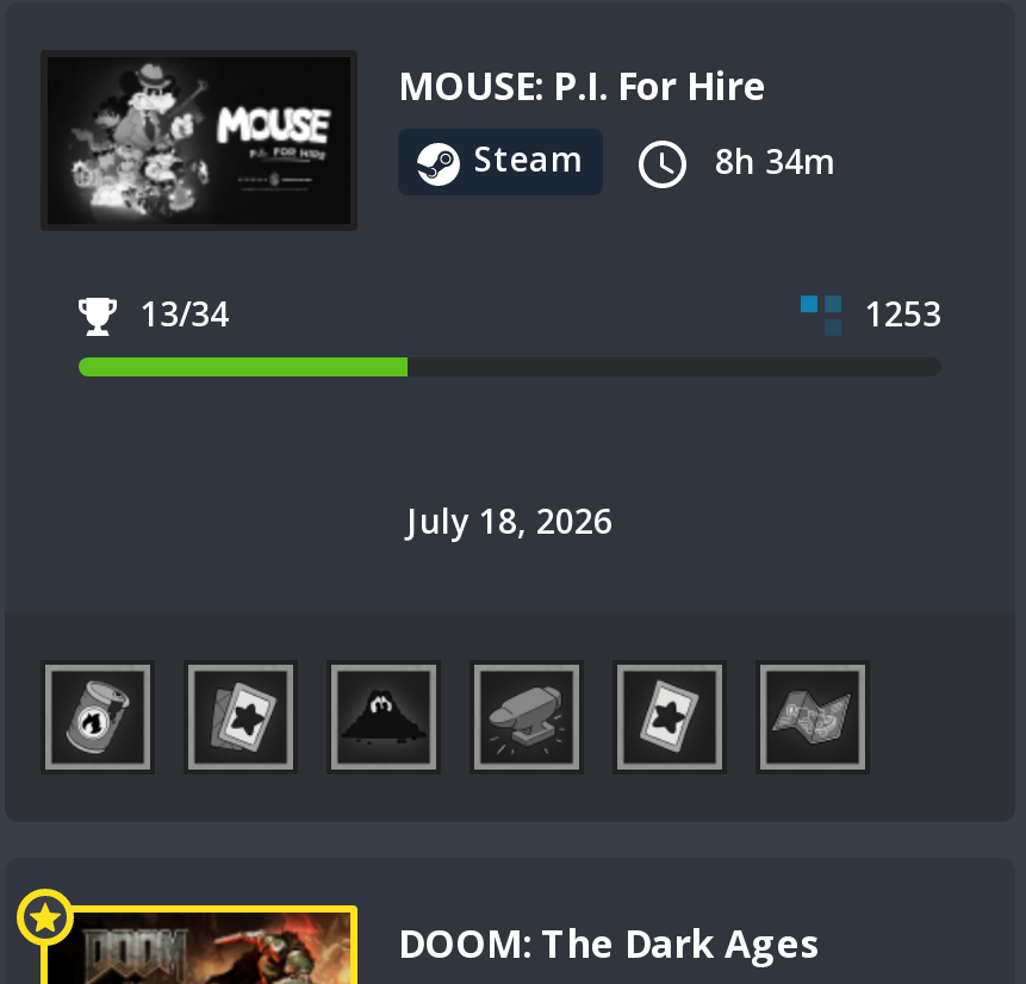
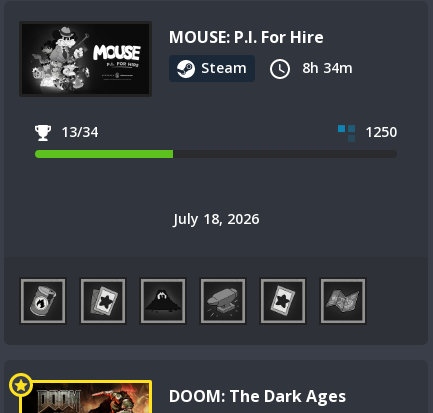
- 1253
+ 1250
